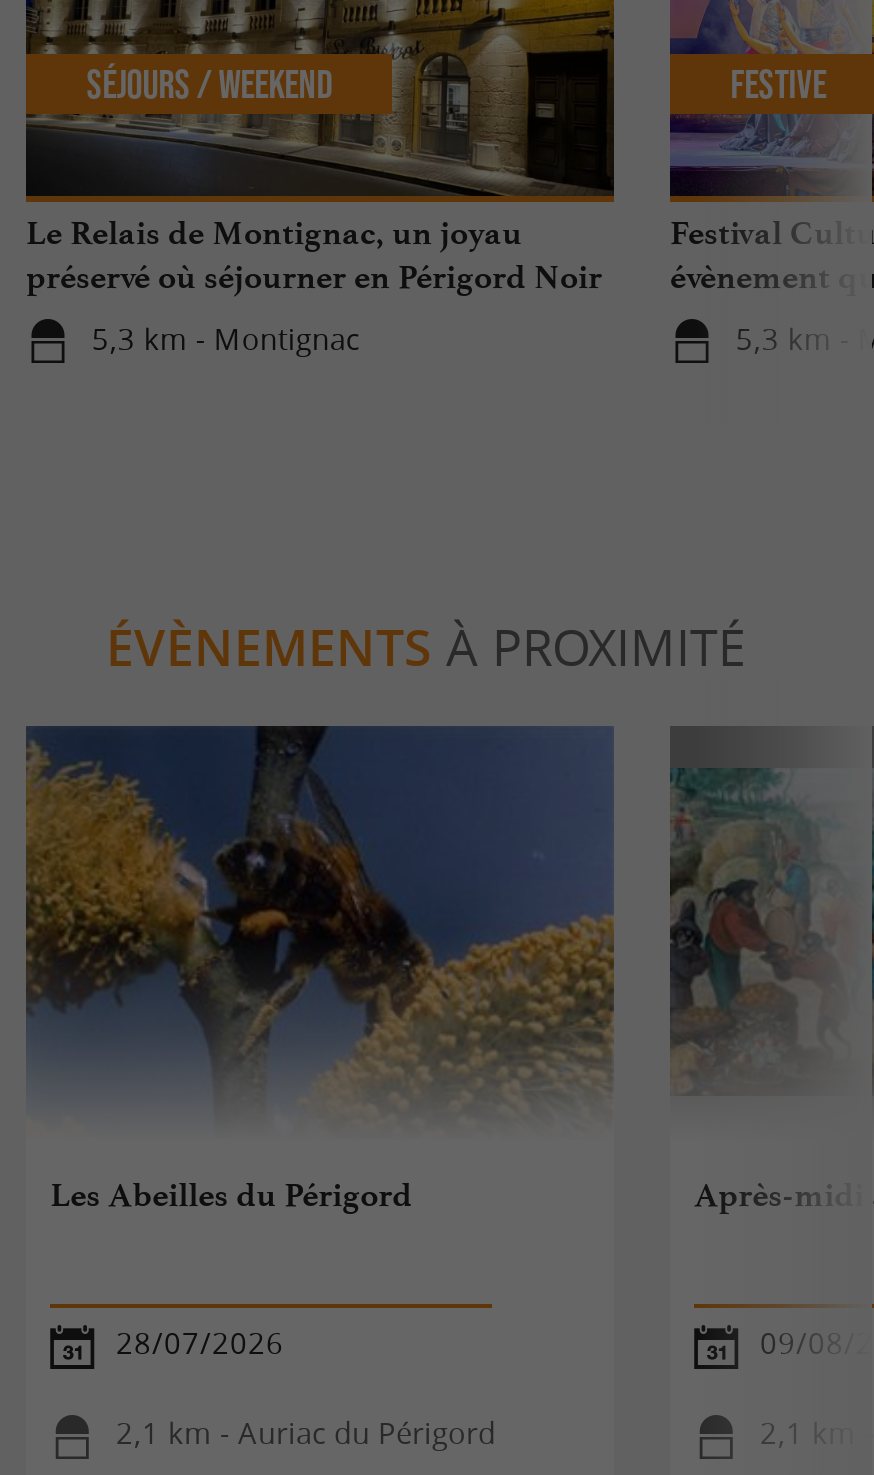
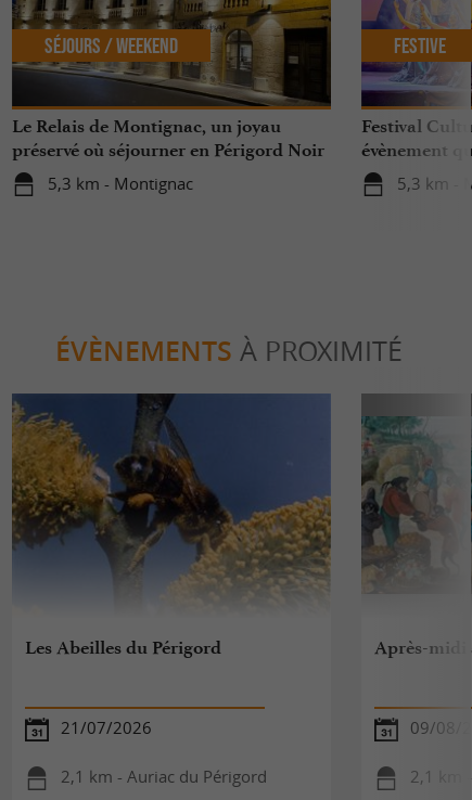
- 28/07/2026
+ 21/07/2026
